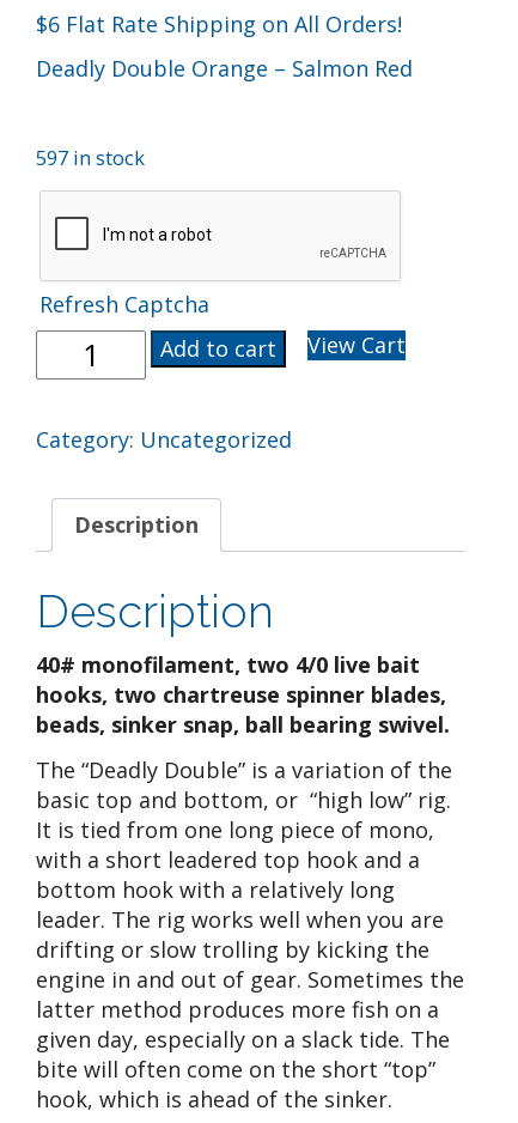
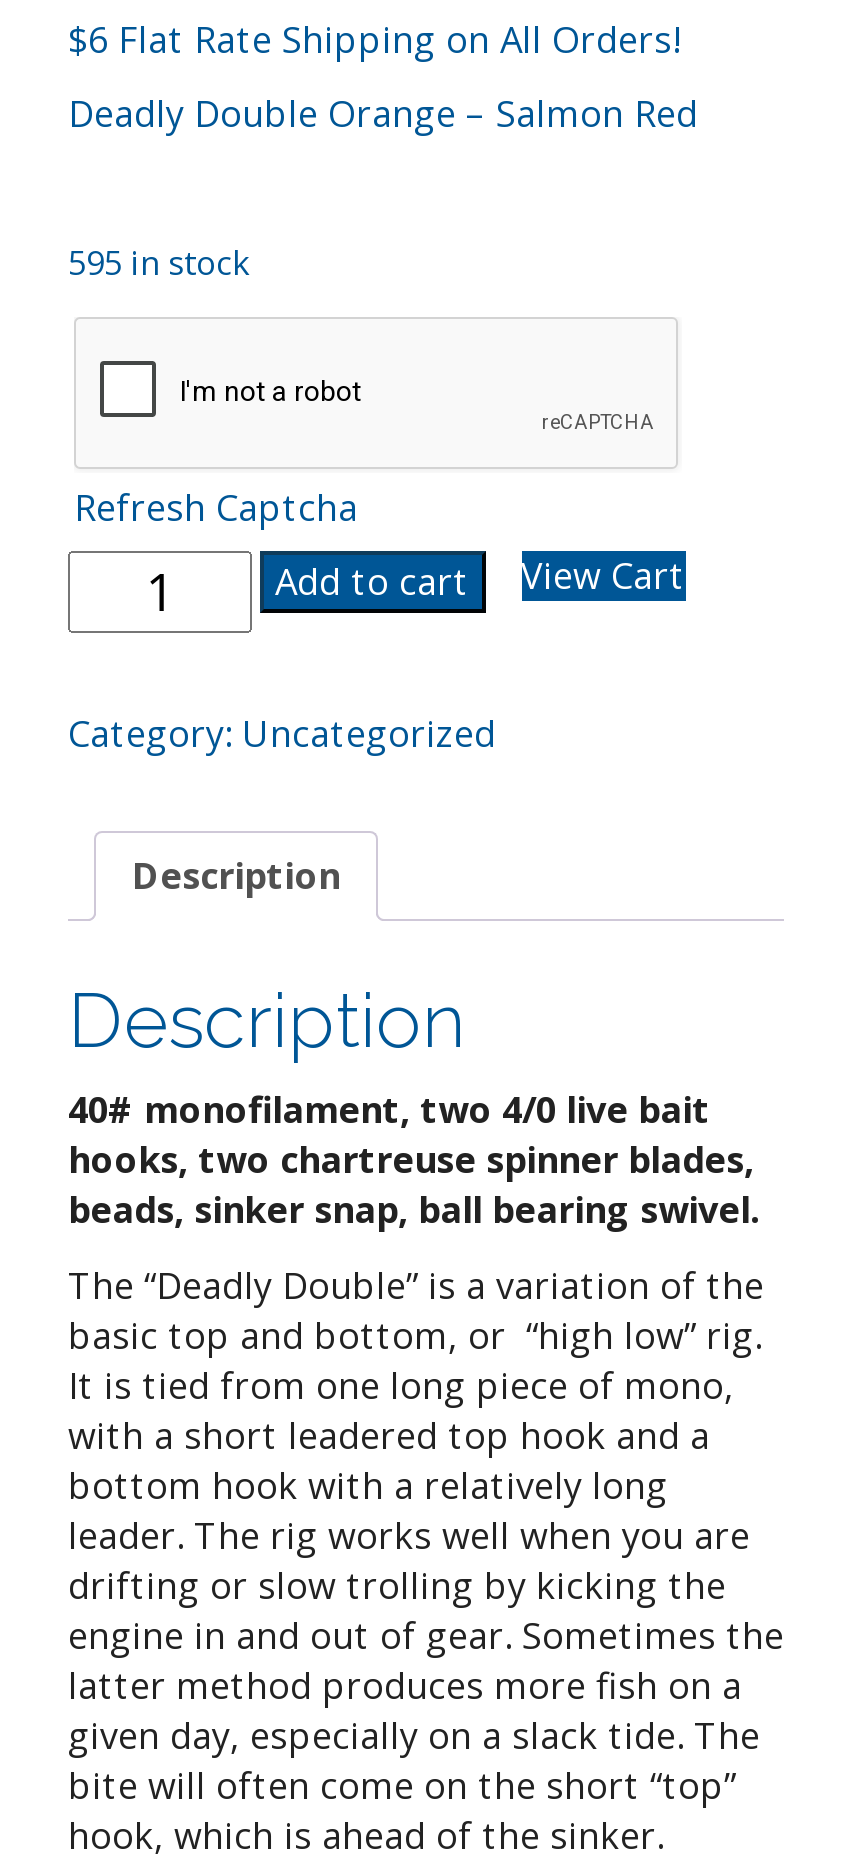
- 597 in stock
+ 595 in stock
